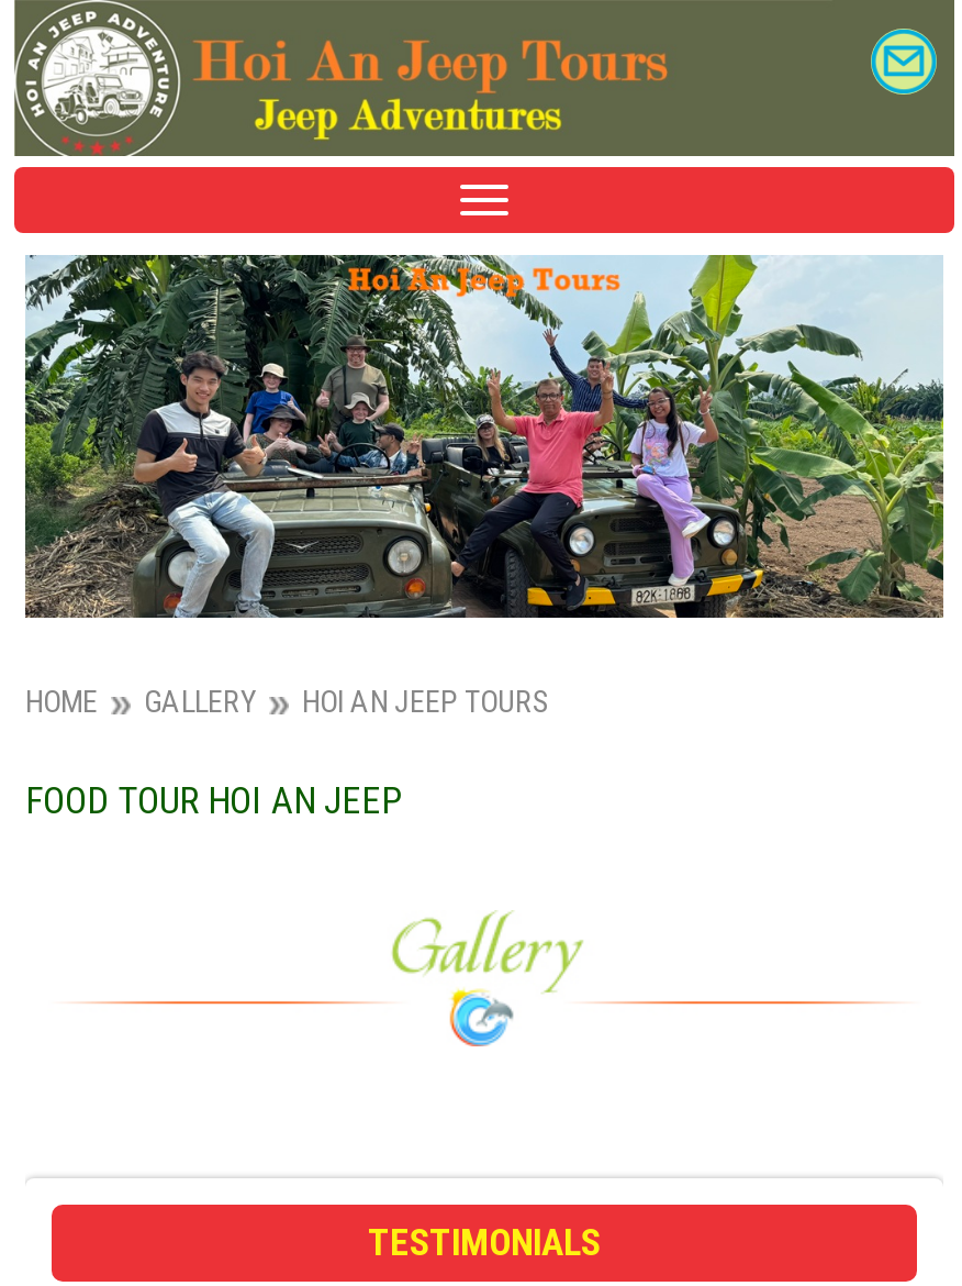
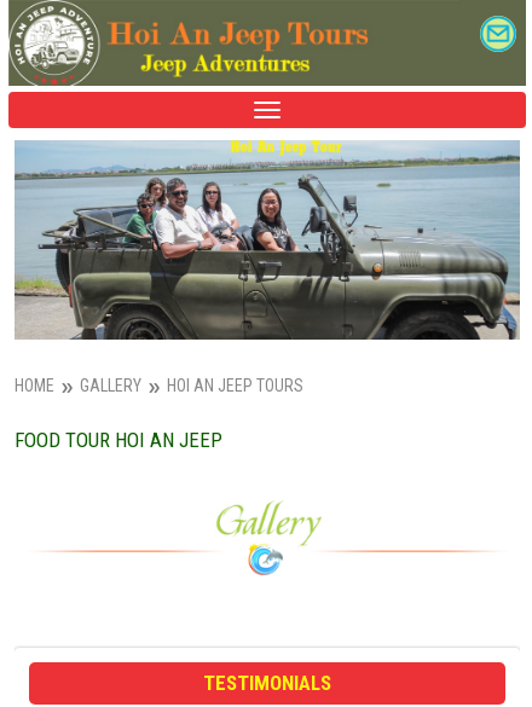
- [image]
+ [image]
